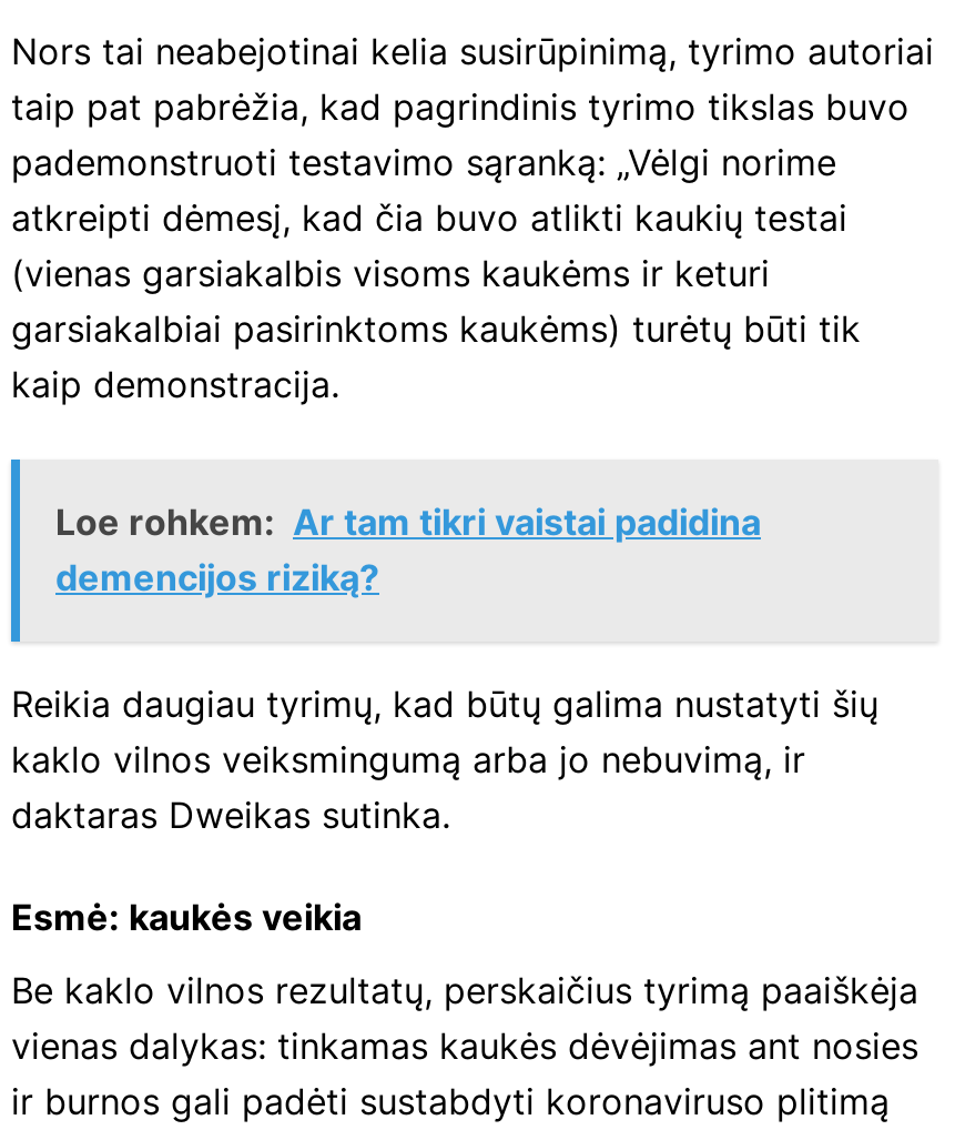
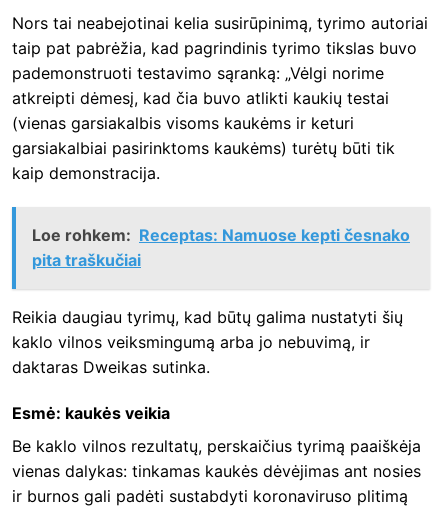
- Loe rohkem: Ar tam tikri vaistai padidina
- demencijos riziką?
+ Loe rohkem: Receptas: Namuose kepti česnako
+ pita traškučiai
